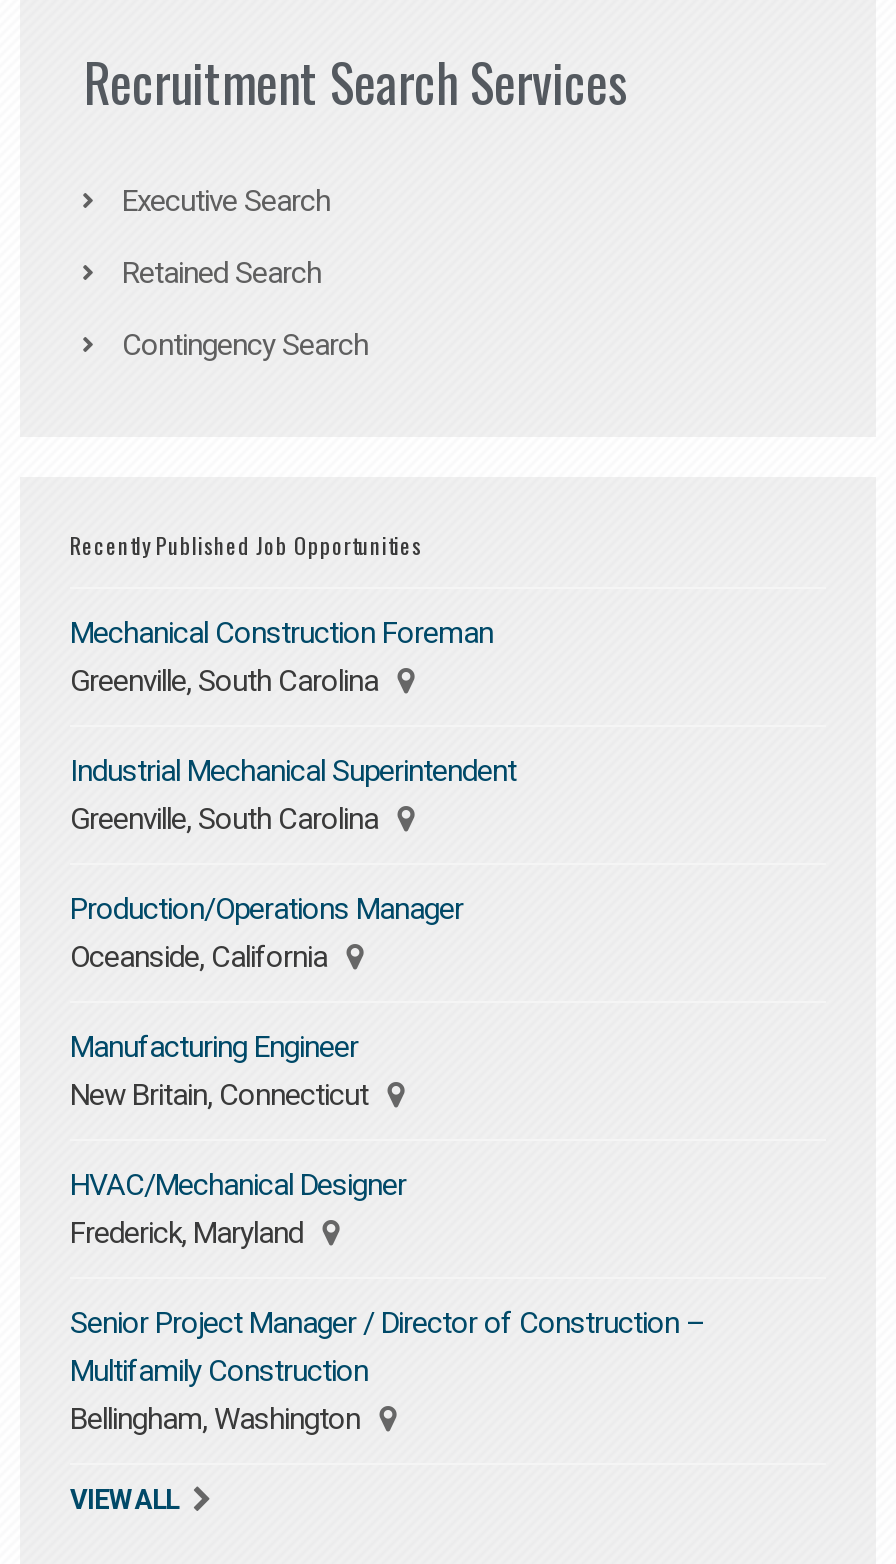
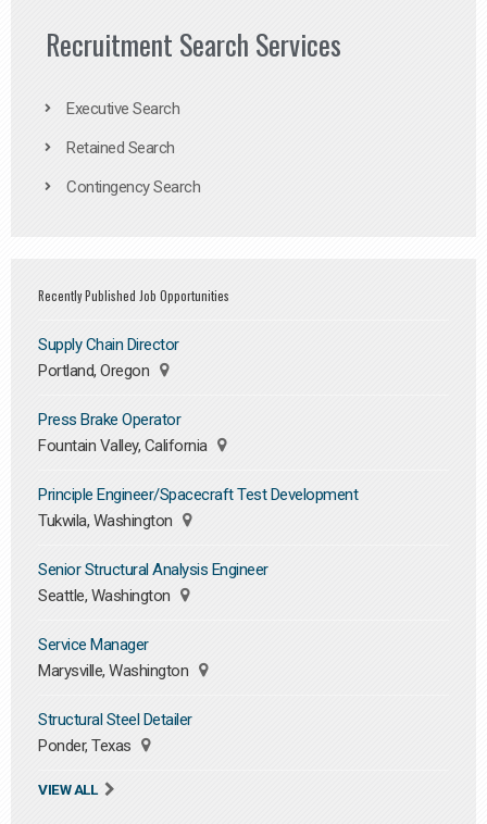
- Mechanical Construction Foreman
- Greenville, South Carolina
+ Supply Chain Director
+ Portland, Oregon

- Industrial Mechanical Superintendent
- Greenville, South Carolina
+ Press Brake Operator
+ Fountain Valley, California

- Production/Operations Manager
- Oceanside, California
+ Principle Engineer/Spacecraft Test Development
+ Tukwila, Washington

- Manufacturing Engineer
- New Britain, Connecticut
+ Senior Structural Analysis Engineer
+ Seattle, Washington

- HVAC/Mechanical Designer
- Frederick, Maryland
+ Service Manager
+ Marysville, Washington

- Senior Project Manager / Director of Construction –
- Multifamily Construction
- Bellingham, Washington
+ Structural Steel Detailer
+ Ponder, Texas
